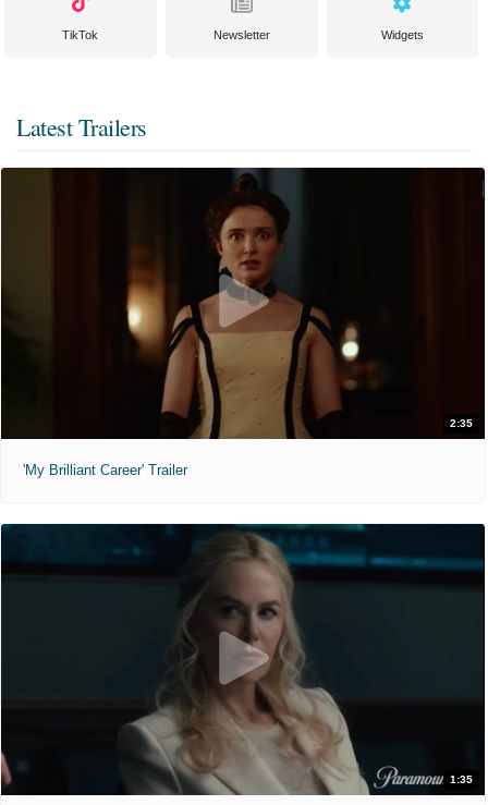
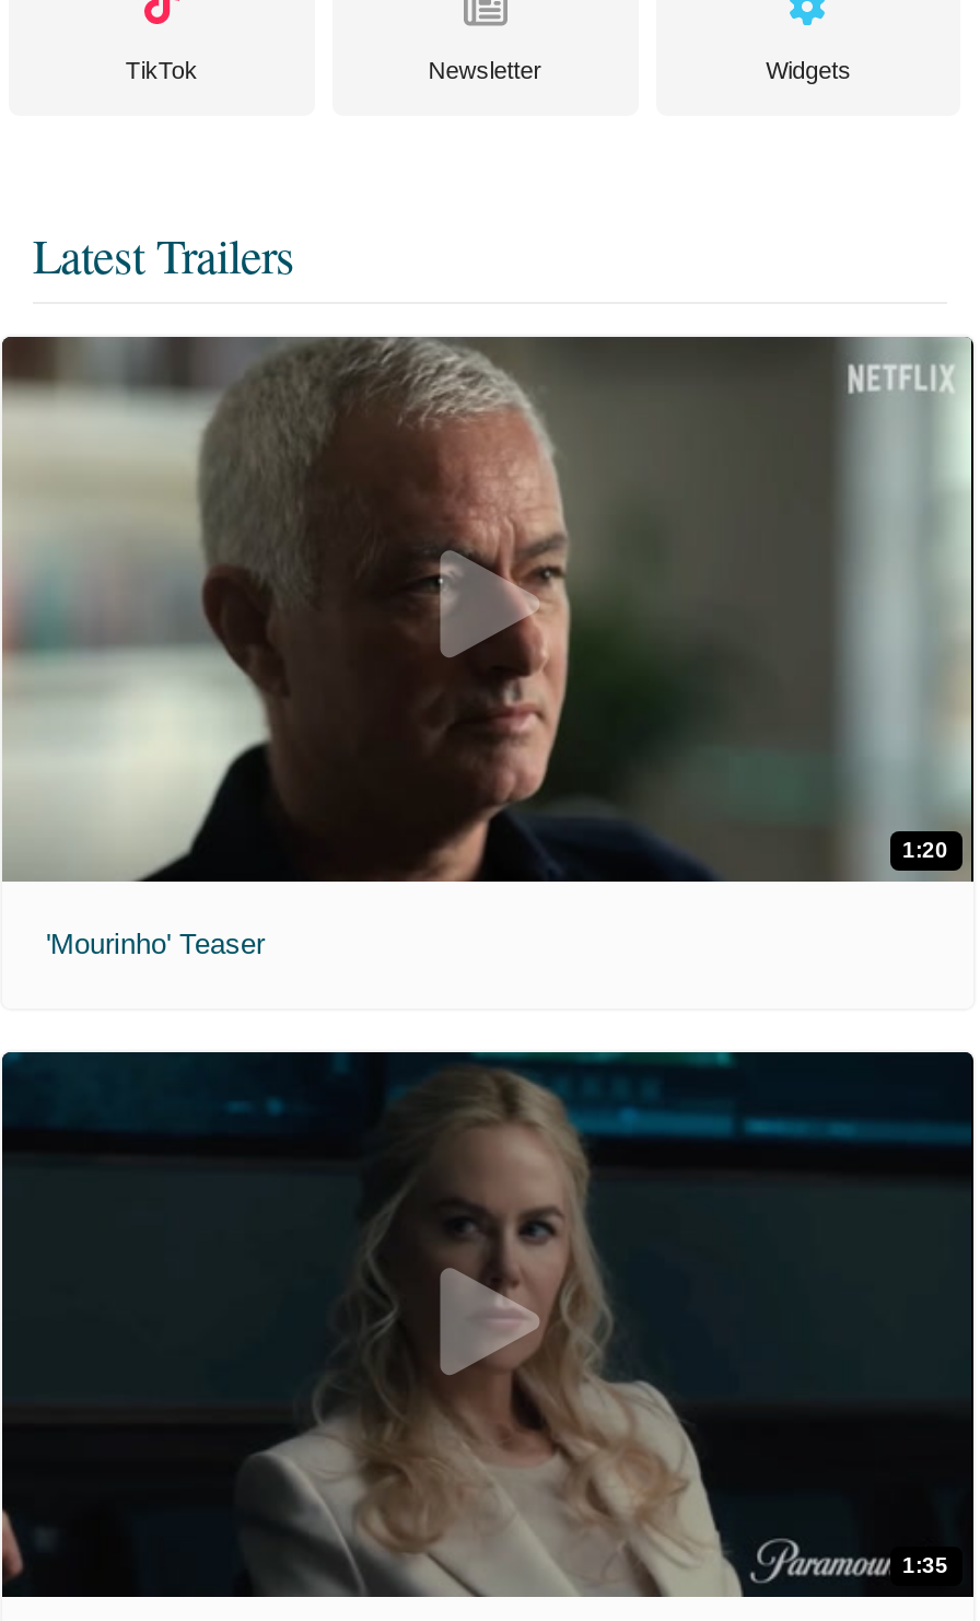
- [image]
- 2:35
+ [image]
+ 1:20

- 'My Brilliant Career' Trailer
+ 'Mourinho' Teaser
